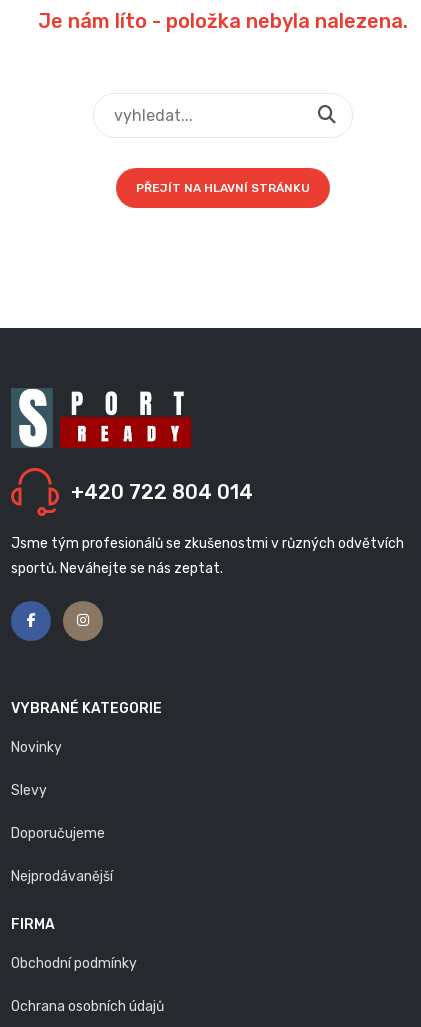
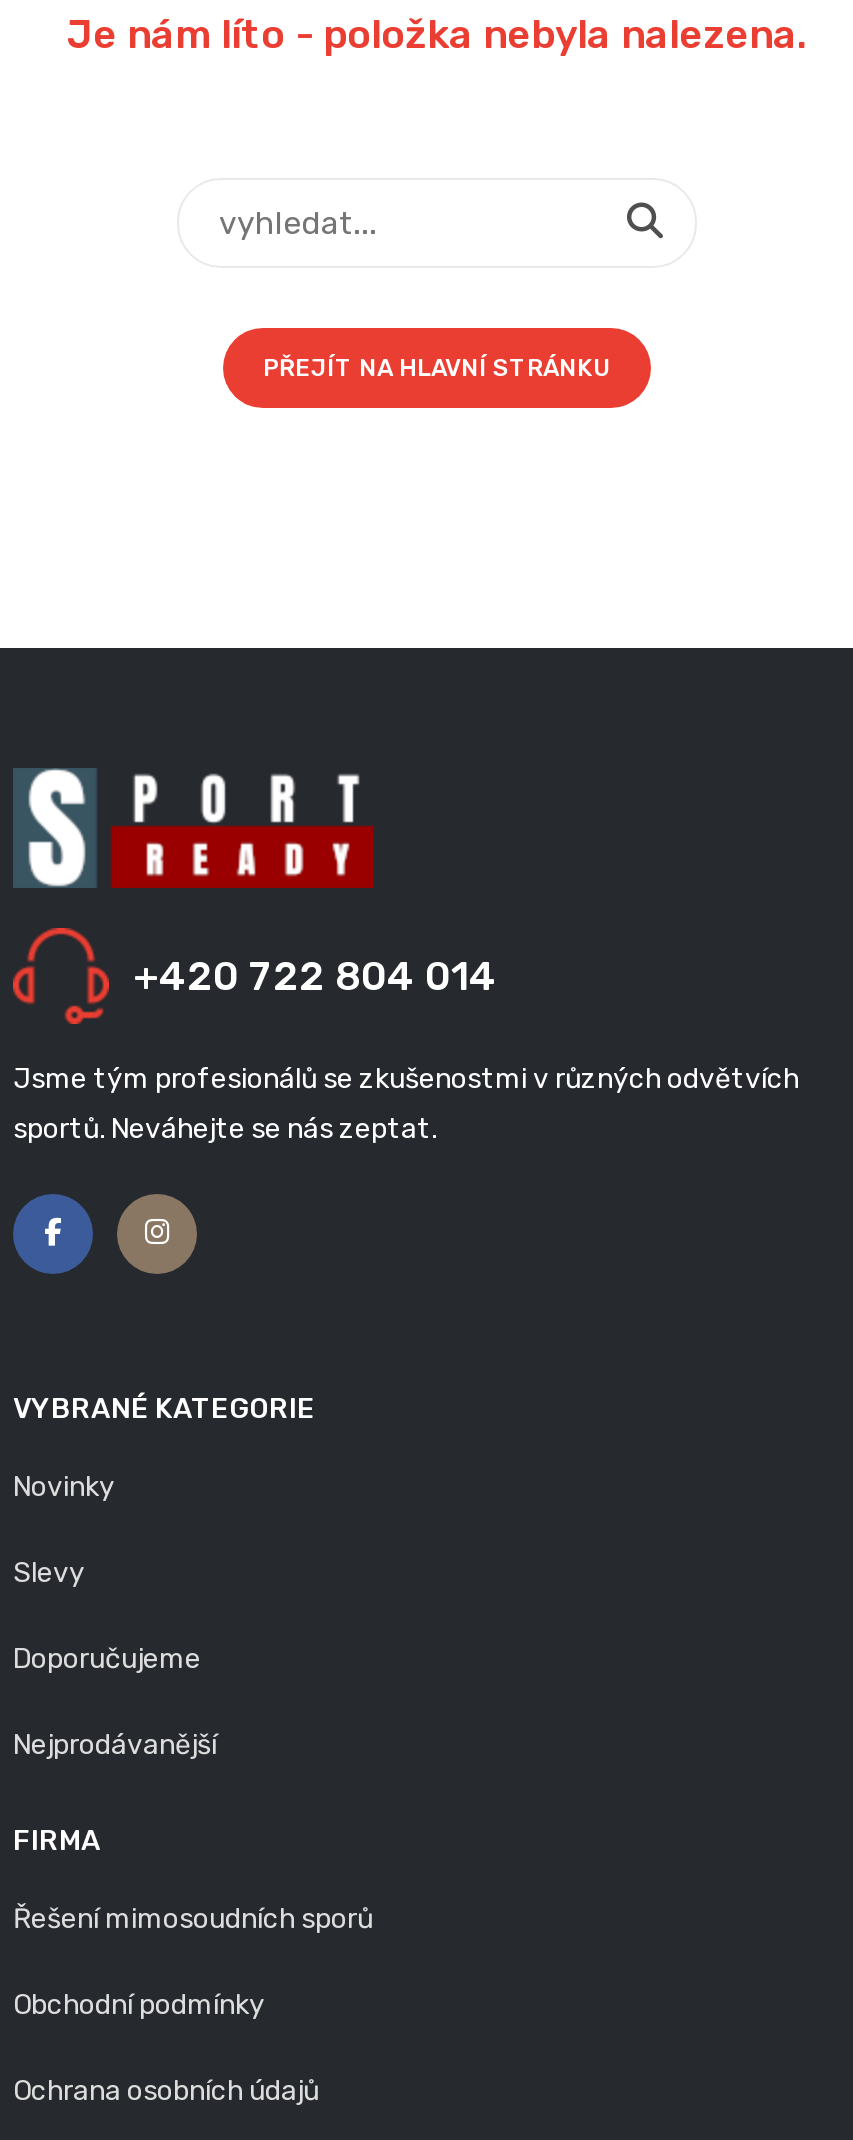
+ Řešení mimosoudních sporů
